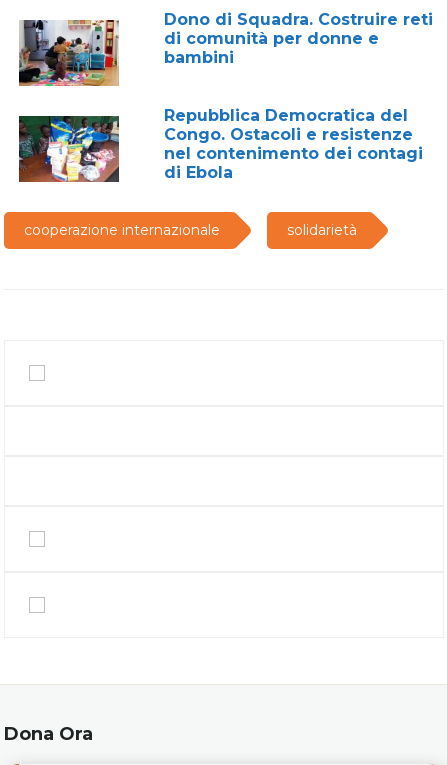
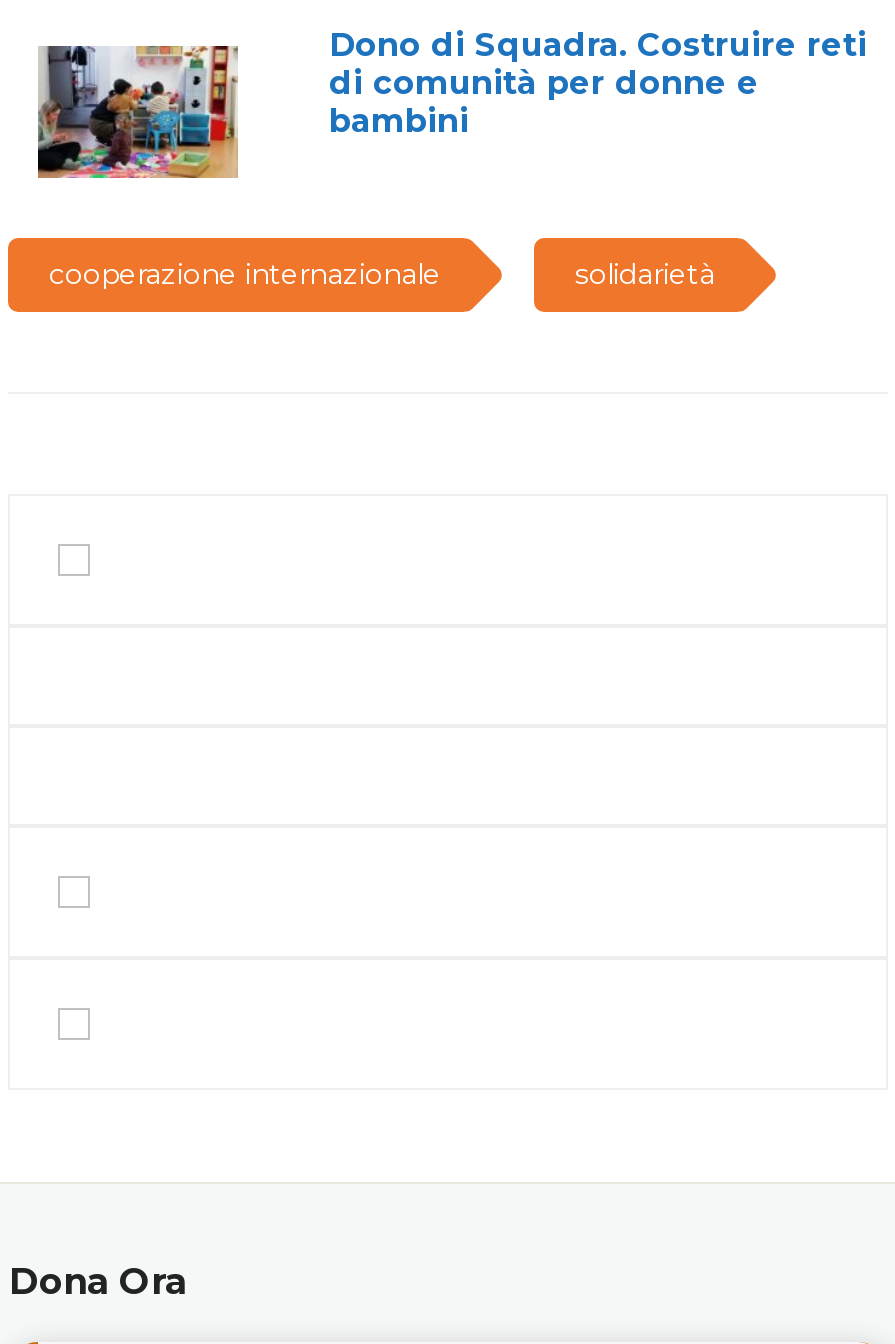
- Repubblica Democratica del
- Congo. Ostacoli e resistenze
- nel contenimento dei contagi
- di Ebola

- [image]
